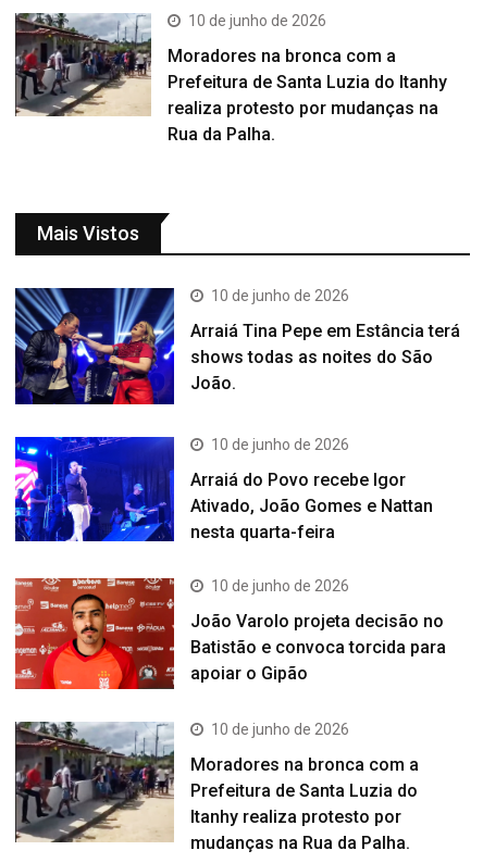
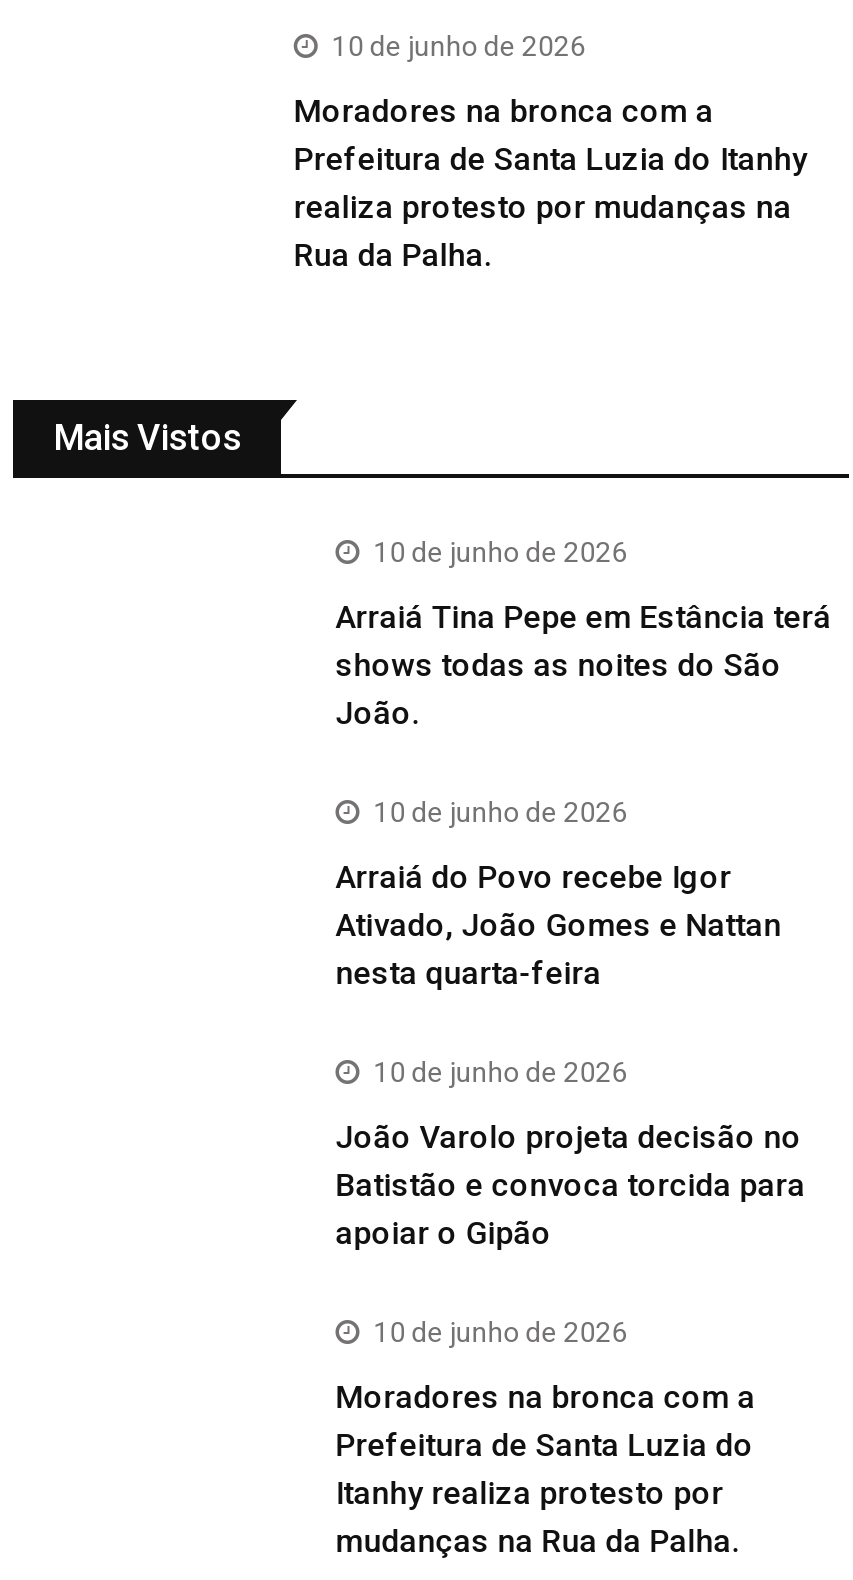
- [image]

- [image]

- [image]

- [image]

- [image]
